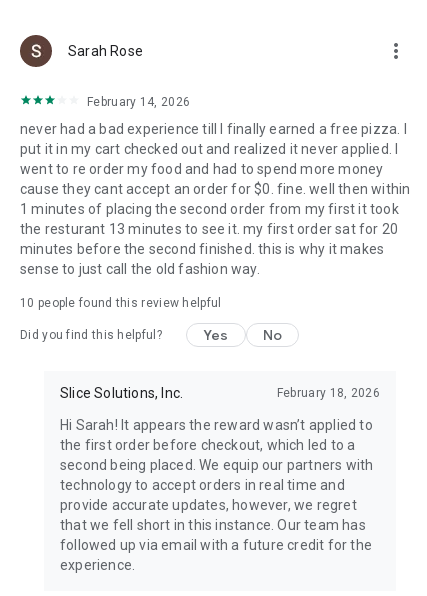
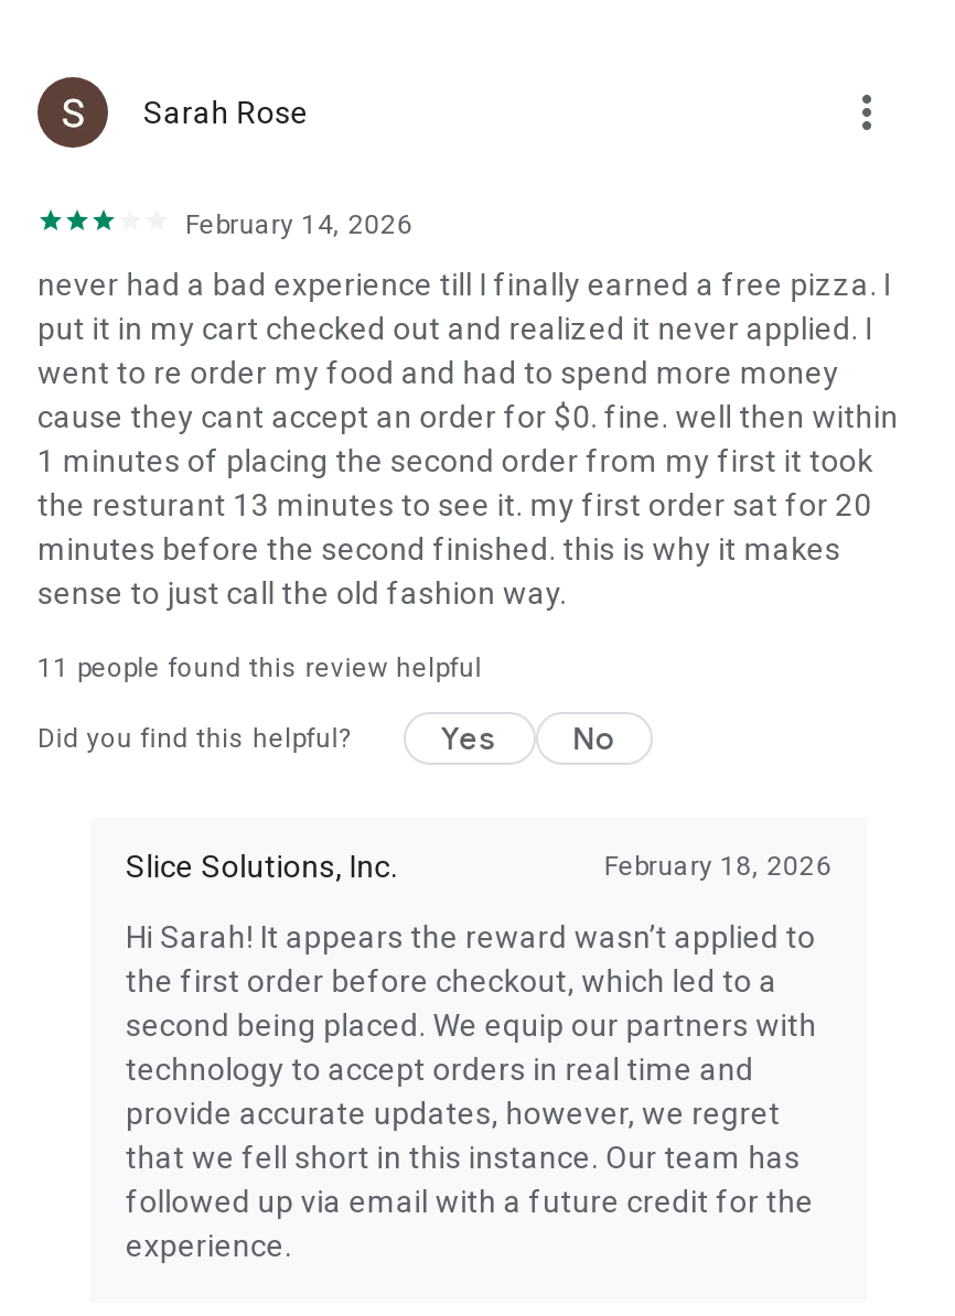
- 10 people found this review helpful
+ 11 people found this review helpful
